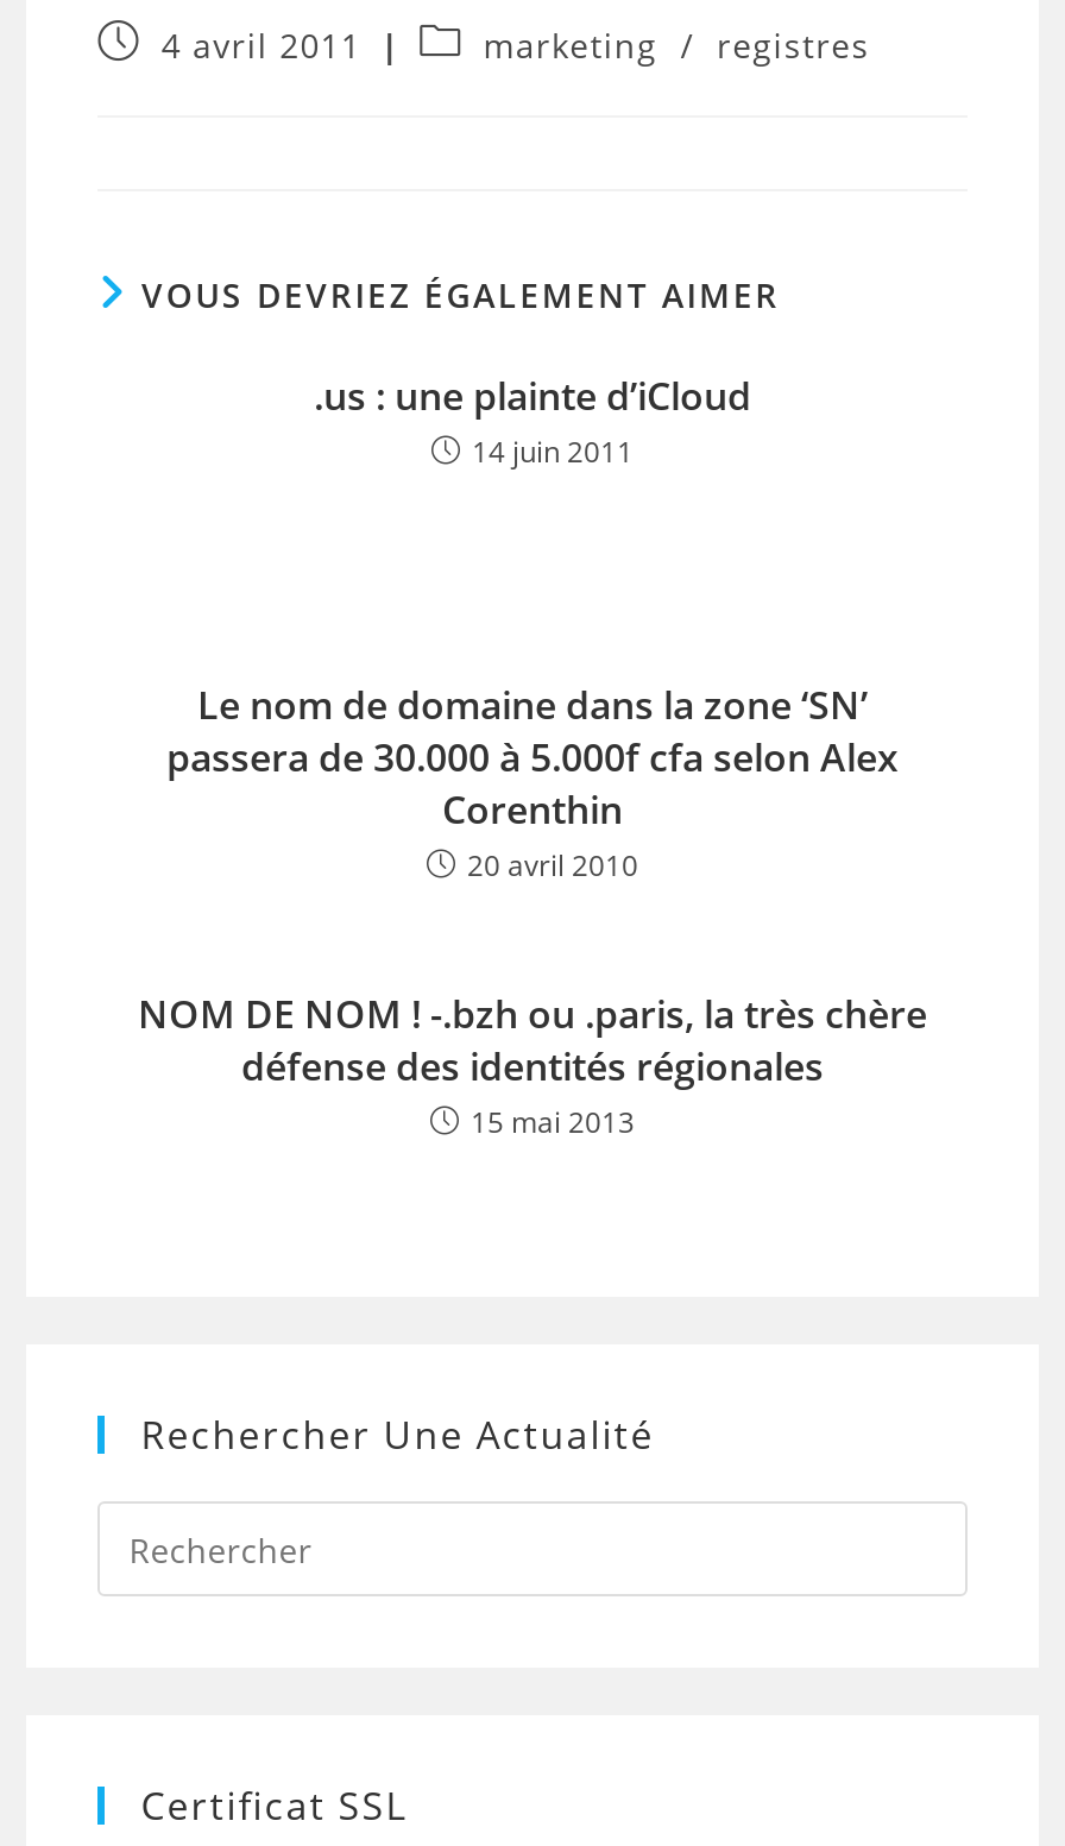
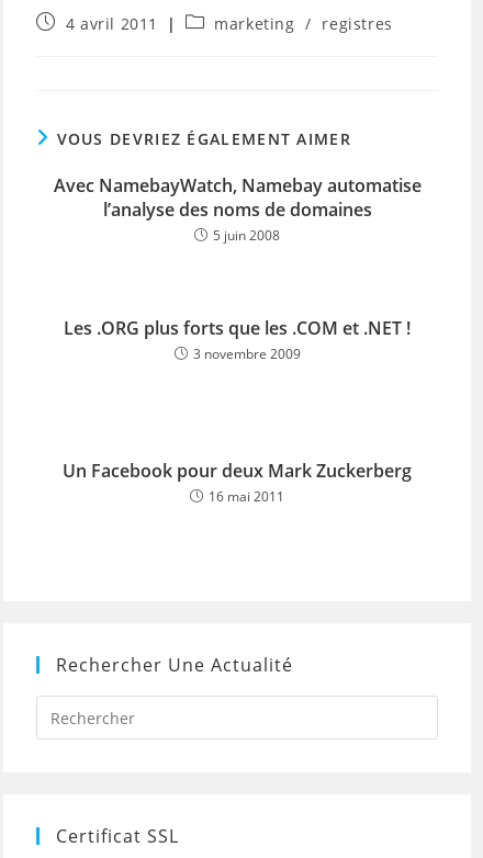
- .us : une plainte d’iCloud
- 14 juin 2011
+ Avec NamebayWatch, Namebay automatise
+ l’analyse des noms de domaines
+ 5 juin 2008

- Le nom de domaine dans la zone ‘SN’
- passera de 30.000 à 5.000f cfa selon Alex
- Corenthin
- 20 avril 2010
+ Les .ORG plus forts que les .COM et .NET !
+ 3 novembre 2009

- NOM DE NOM ! -.bzh ou .paris, la très chère
- défense des identités régionales
- 15 mai 2013
+ Un Facebook pour deux Mark Zuckerberg
+ 16 mai 2011
